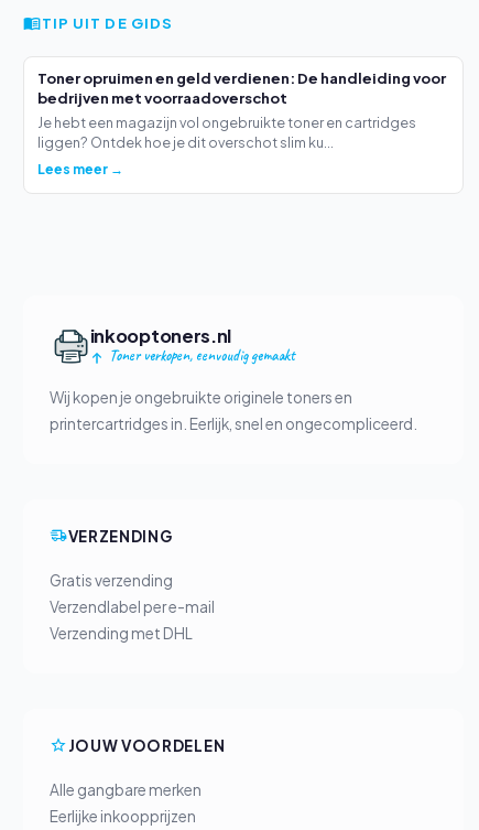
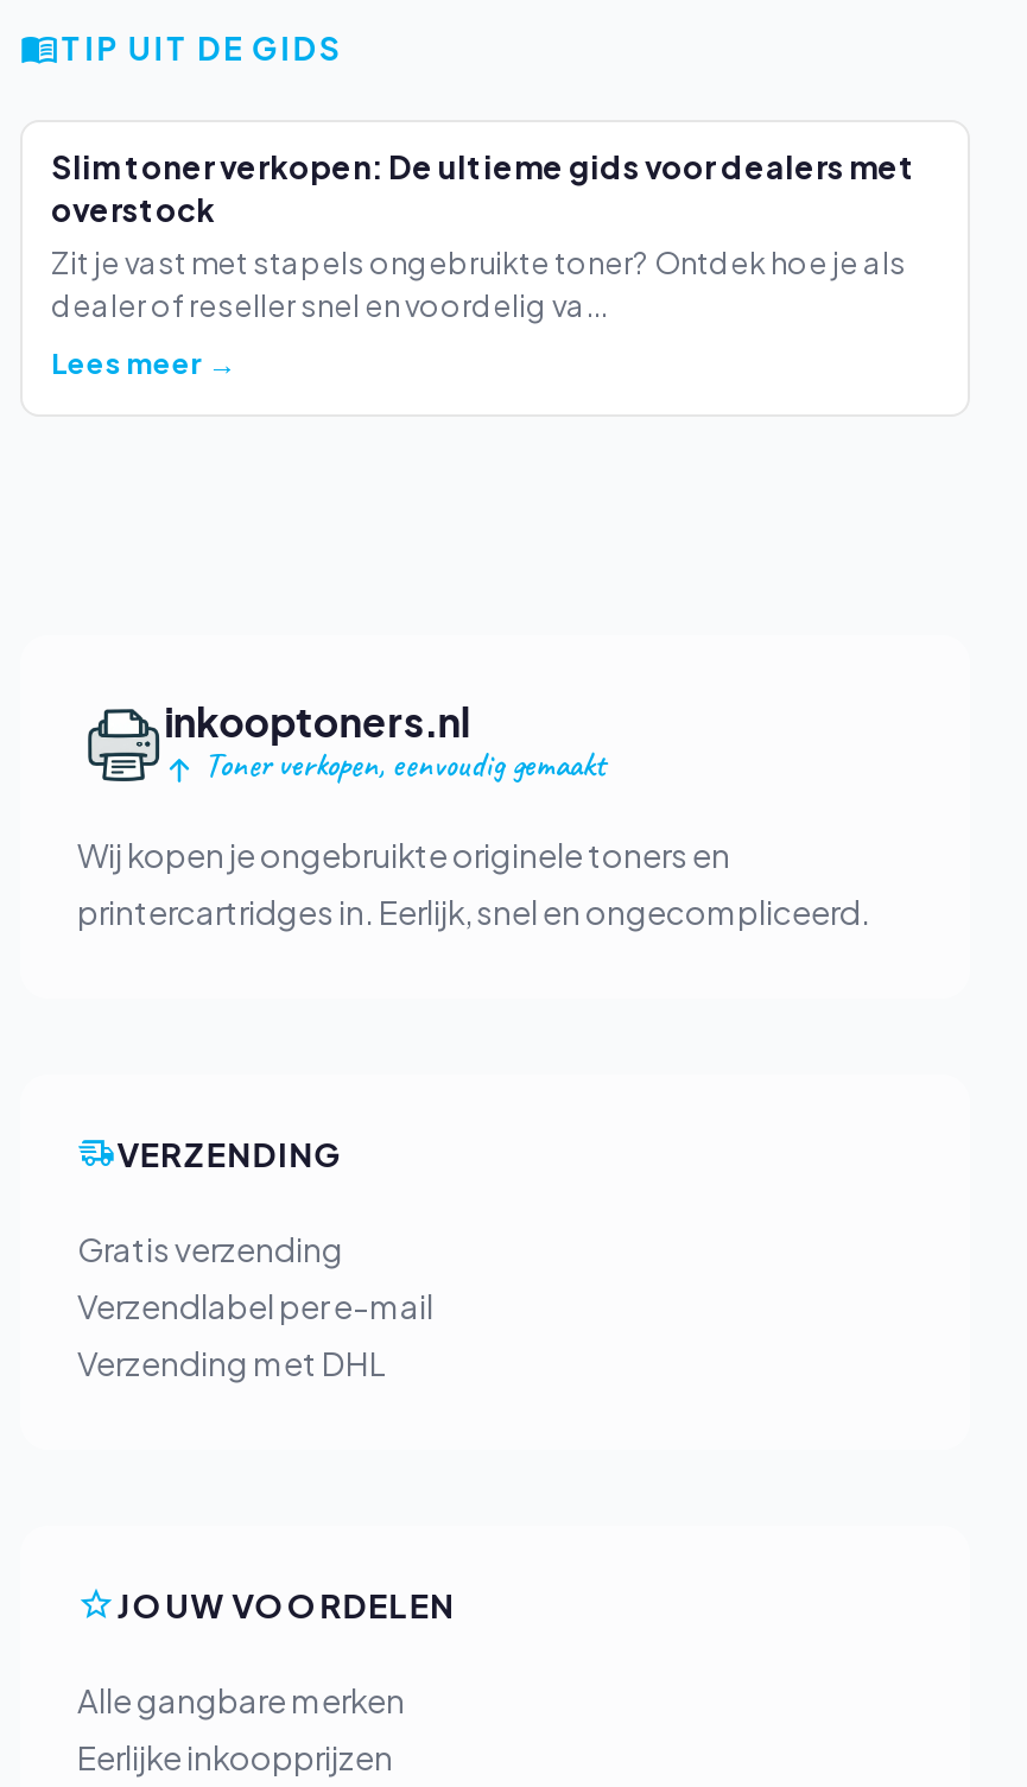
- Toner opruimen en geld verdienen: De handleiding voor
- bedrijven met voorraadoverschot
- Je hebt een magazijn vol ongebruikte toner en cartridges
- liggen? Ontdek hoe je dit overschot slim ku...
+ Slim toner verkopen: De ultieme gids voor dealers met
+ overstock
+ Zit je vast met stapels ongebruikte toner? Ontdek hoe je als
+ dealer of reseller snel en voordelig va...
